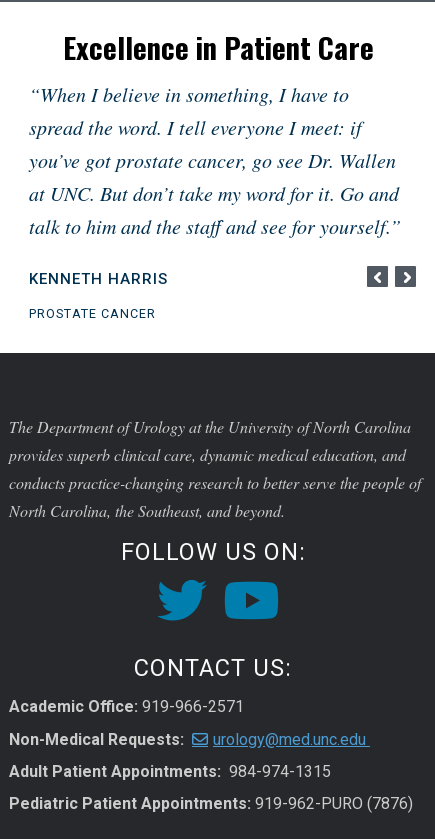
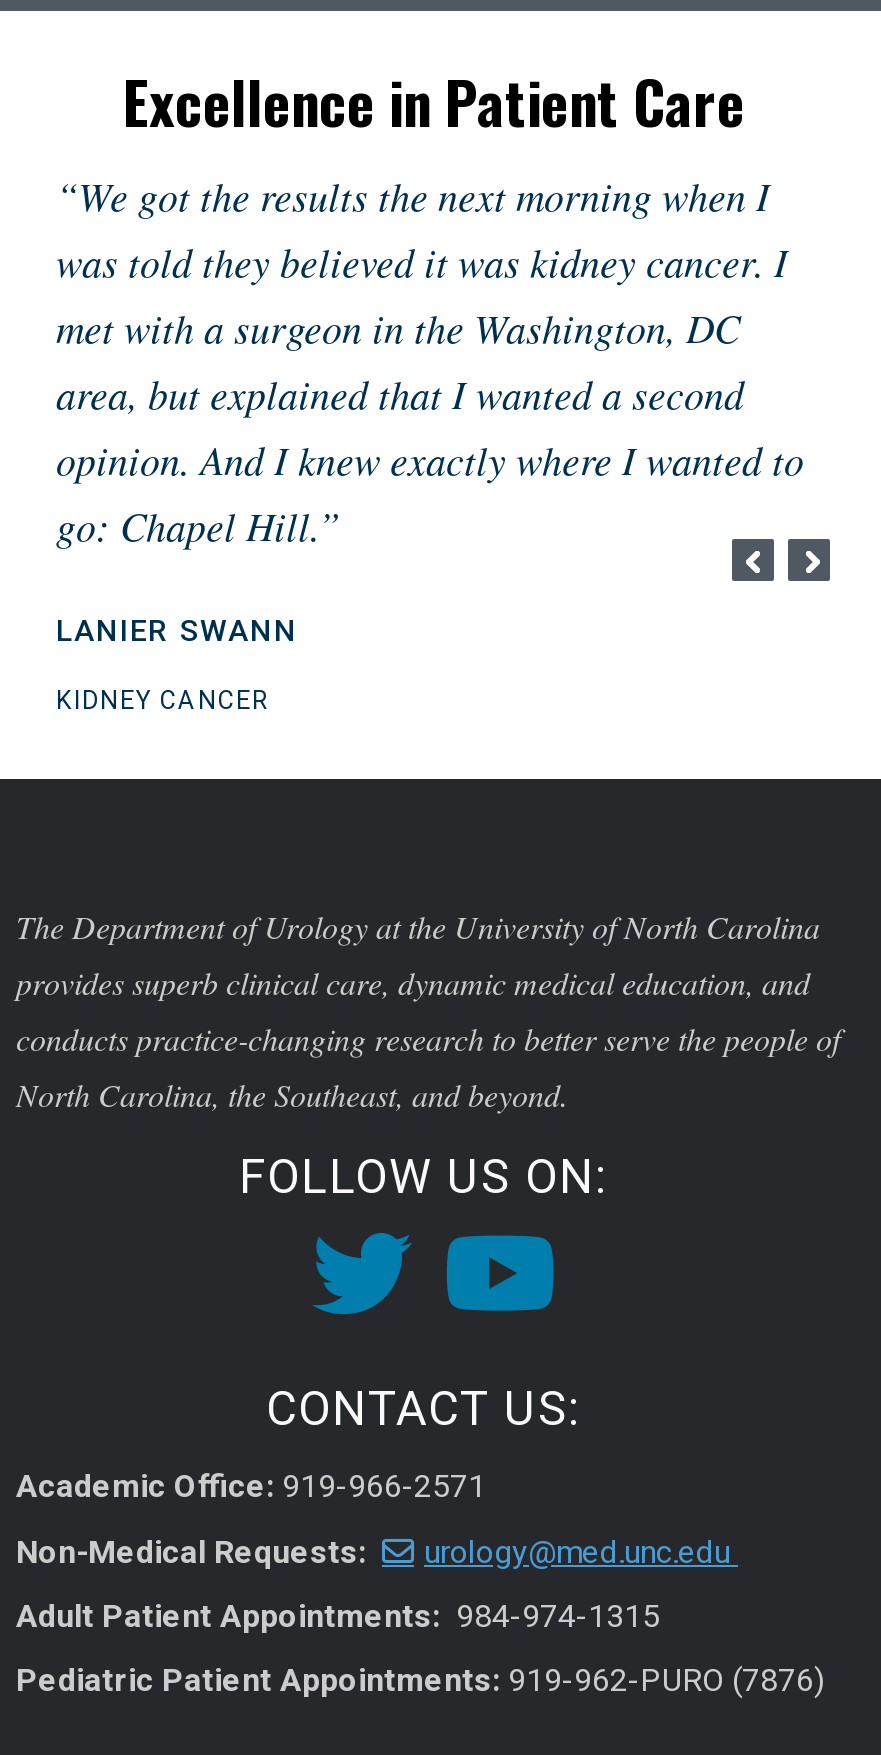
- “When I believe in something, I have to
- spread the word. I tell everyone I meet: if
- you’ve got prostate cancer, go see Dr. Wallen
- at UNC. But don’t take my word for it. Go and
- talk to him and the staff and see for yourself.”
+ “We got the results the next morning when I
+ was told they believed it was kidney cancer. I
+ met with a surgeon in the Washington, DC
+ area, but explained that I wanted a second
+ opinion. And I knew exactly where I wanted to
+ go: Chapel Hill.”

- KENNETH HARRIS
+ LANIER SWANN

- PROSTATE CANCER
+ KIDNEY CANCER
